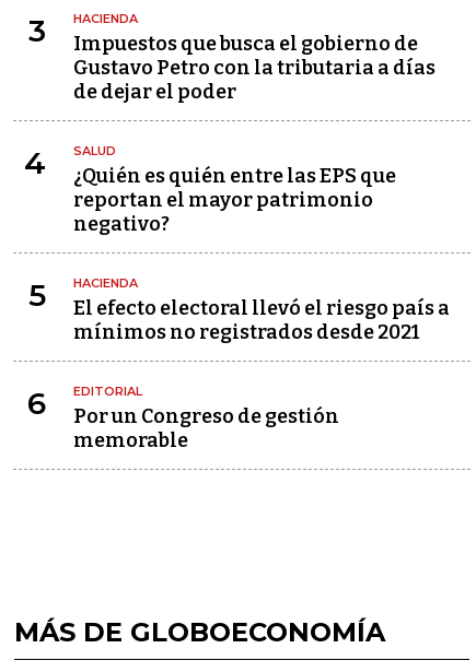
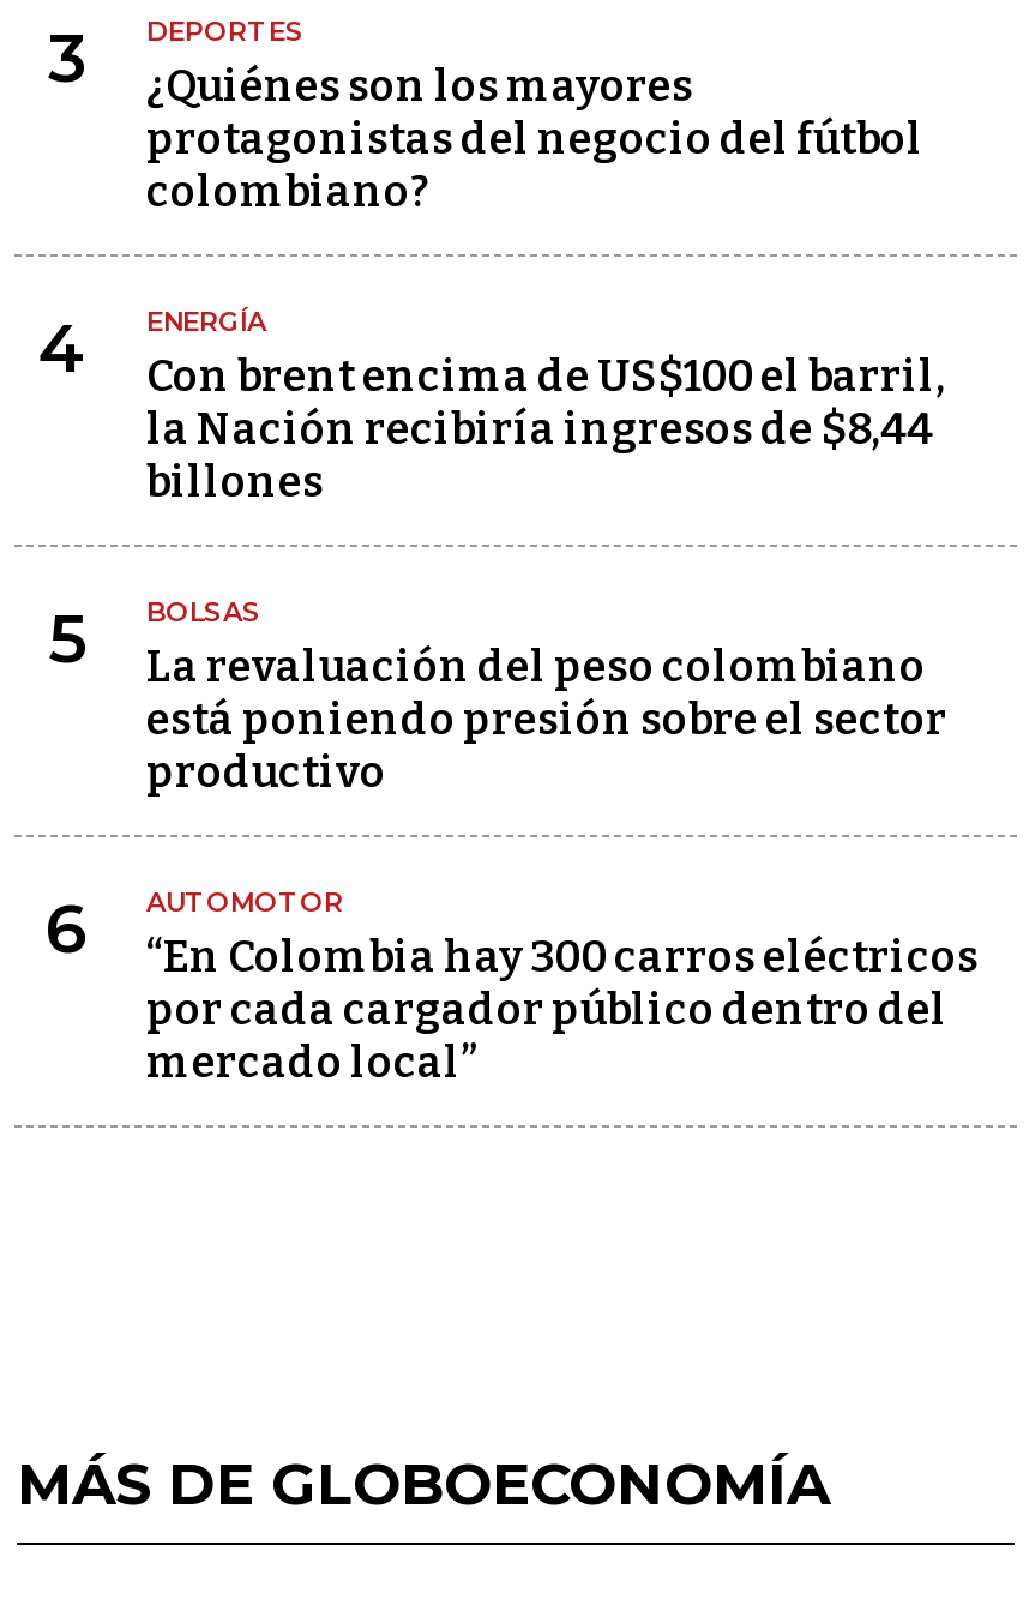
- HACIENDA
- Impuestos que busca el gobierno de
- Gustavo Petro con la tributaria a días
- de dejar el poder
+ DEPORTES
+ ¿Quiénes son los mayores
+ protagonistas del negocio del fútbol
+ colombiano?

- SALUD
- ¿Quién es quién entre las EPS que
- reportan el mayor patrimonio
- negativo?
+ ENERGÍA
+ Con brent encima de US$100 el barril,
+ la Nación recibiría ingresos de $8,44
+ billones

- HACIENDA
- El efecto electoral llevó el riesgo país a
- mínimos no registrados desde 2021
+ BOLSAS
+ La revaluación del peso colombiano
+ está poniendo presión sobre el sector
+ productivo

- EDITORIAL
- Por un Congreso de gestión
- memorable
+ AUTOMOTOR
+ “En Colombia hay 300 carros eléctricos
+ por cada cargador público dentro del
+ mercado local”
